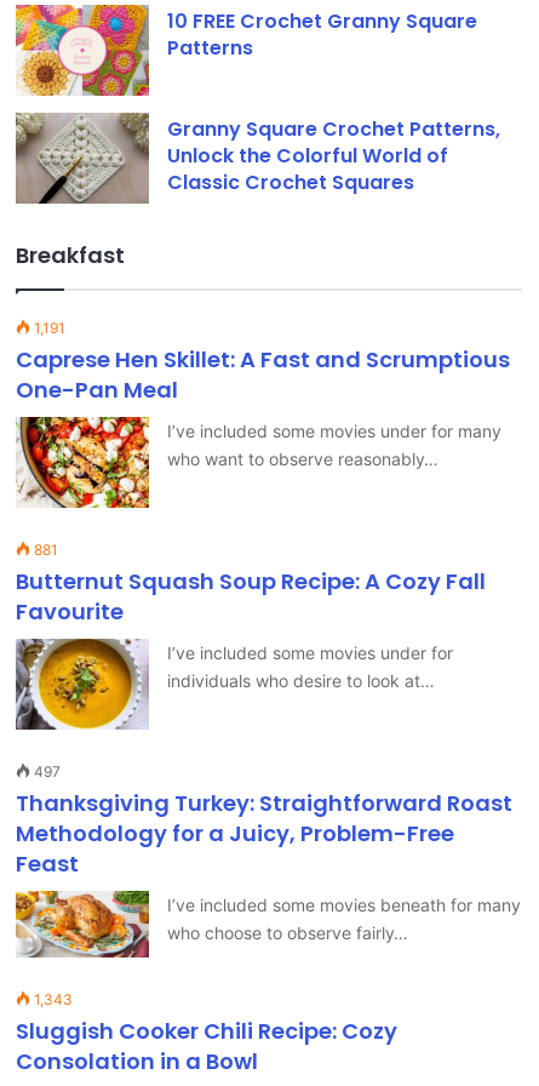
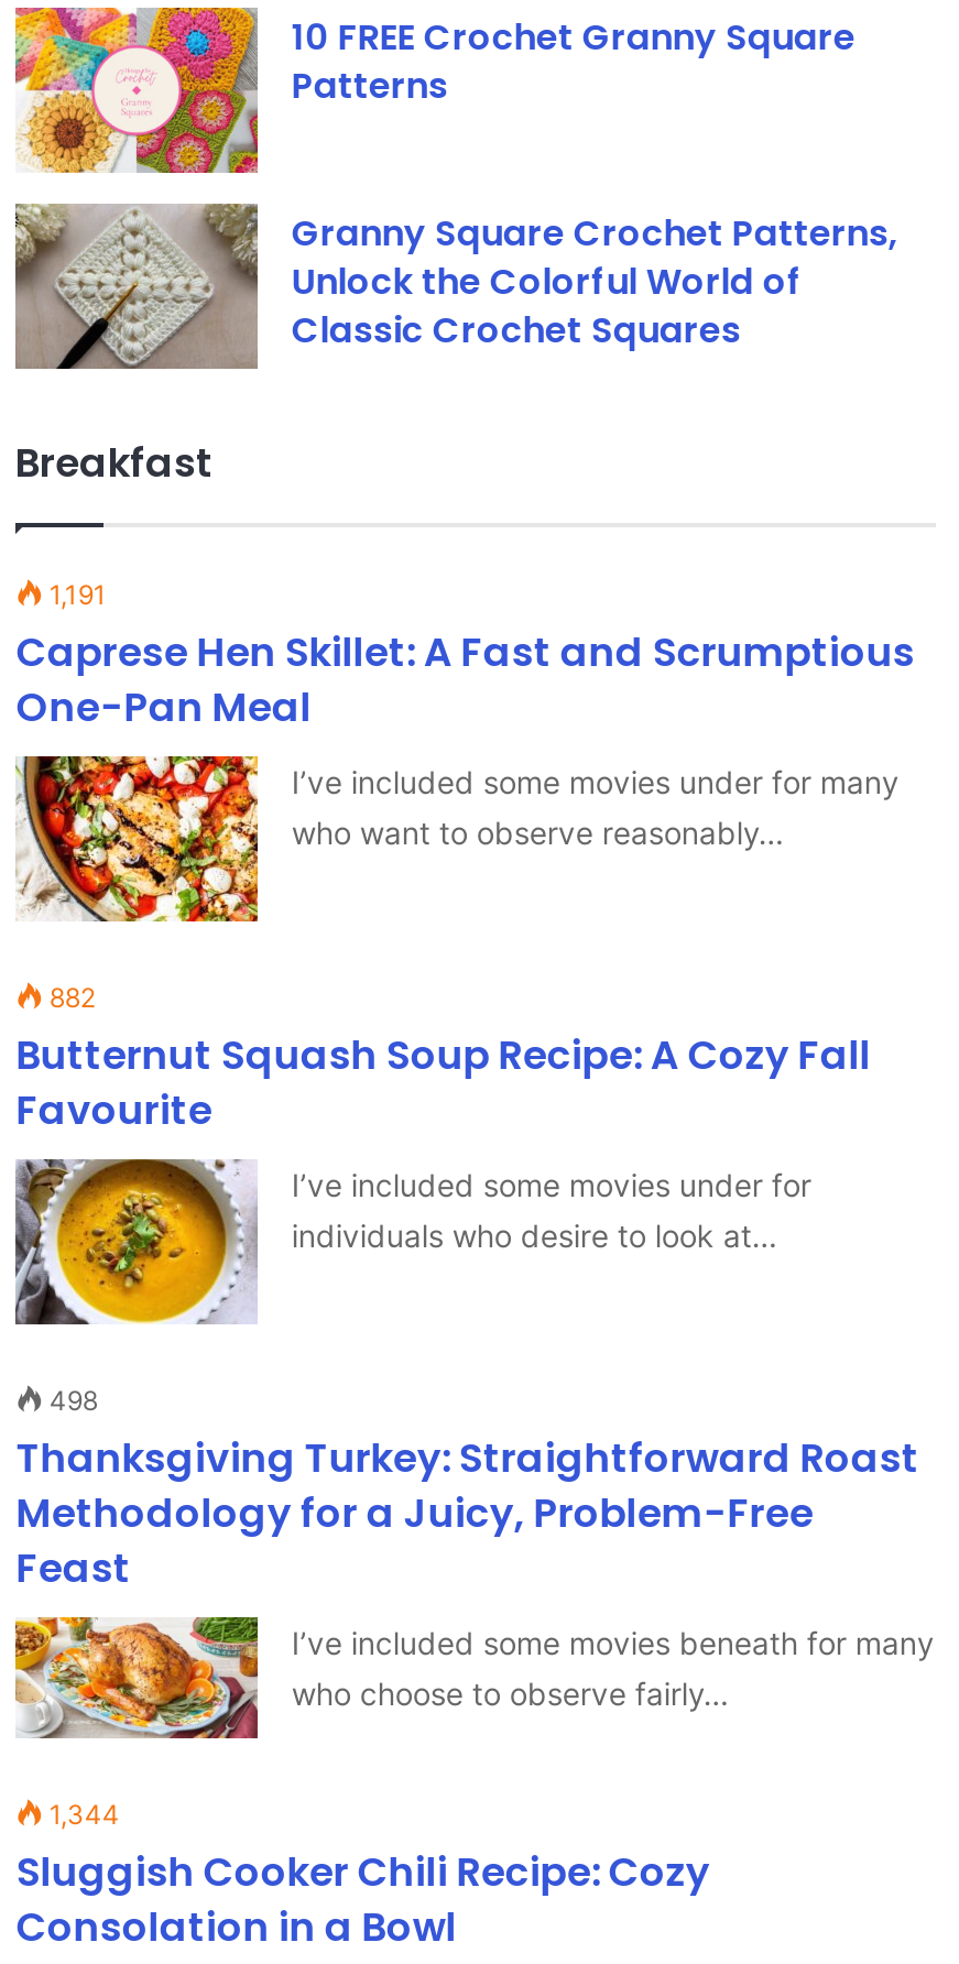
- 881
+ 882

- 497
+ 498

- 1,343
+ 1,344
